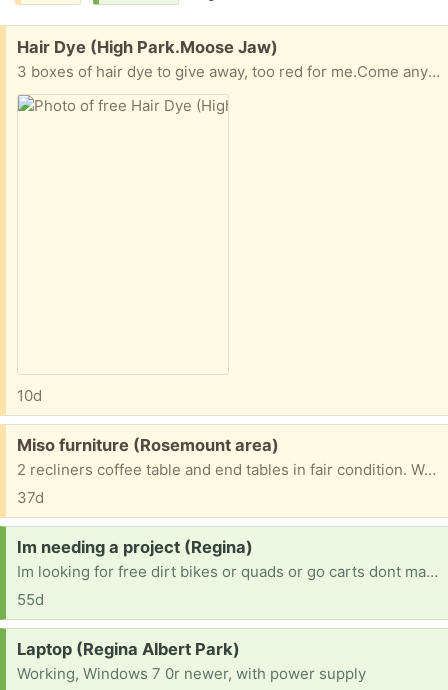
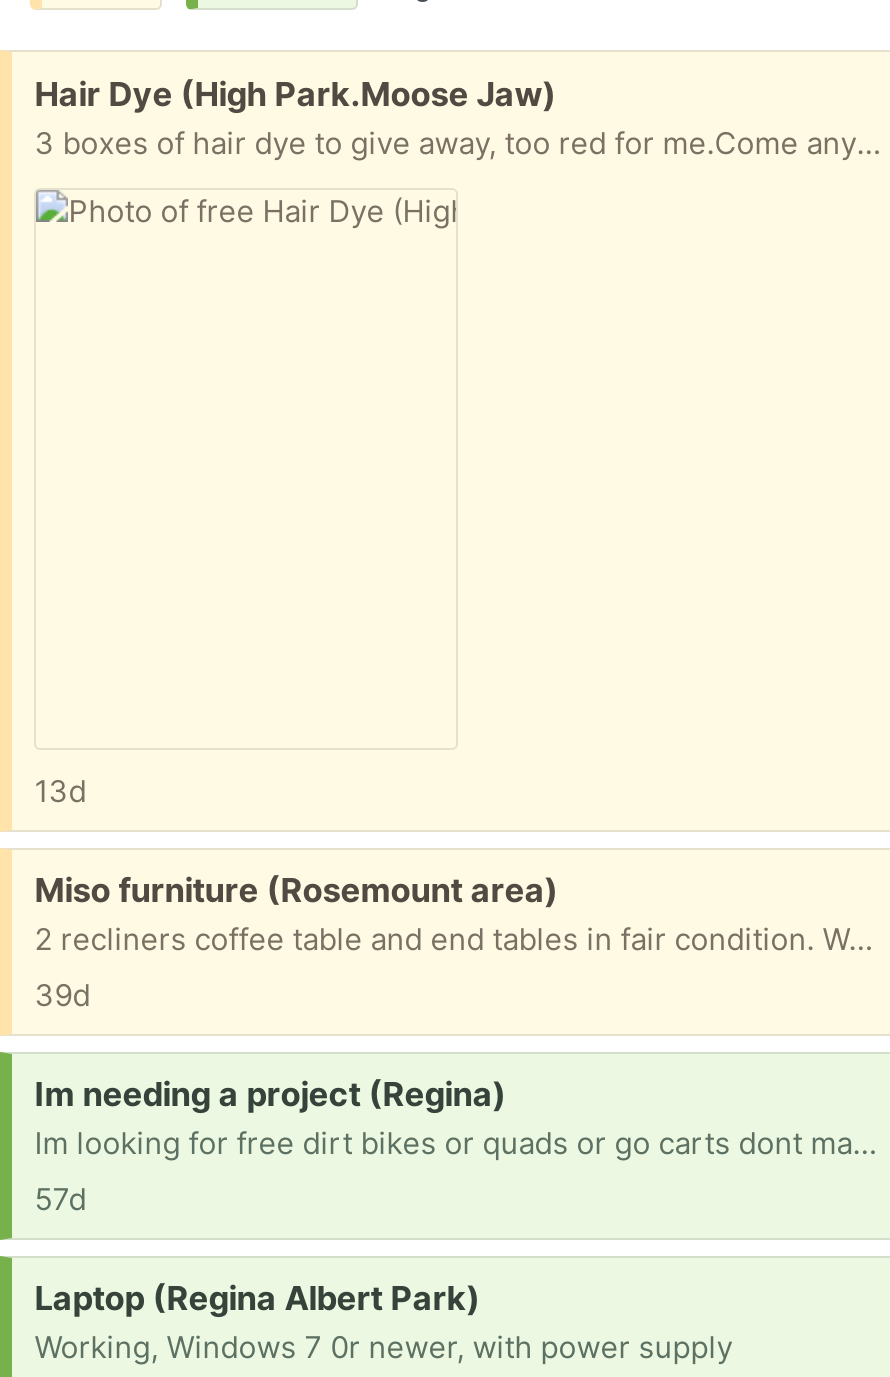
- 10d
+ 13d

- 37d
+ 39d

- 55d
+ 57d
